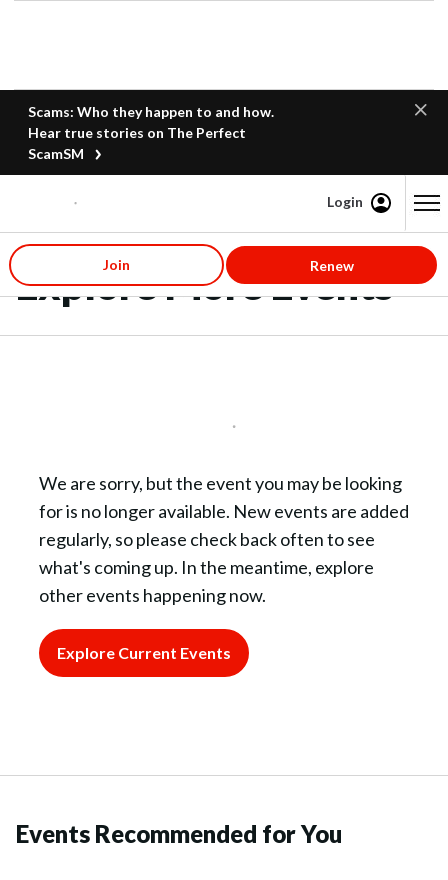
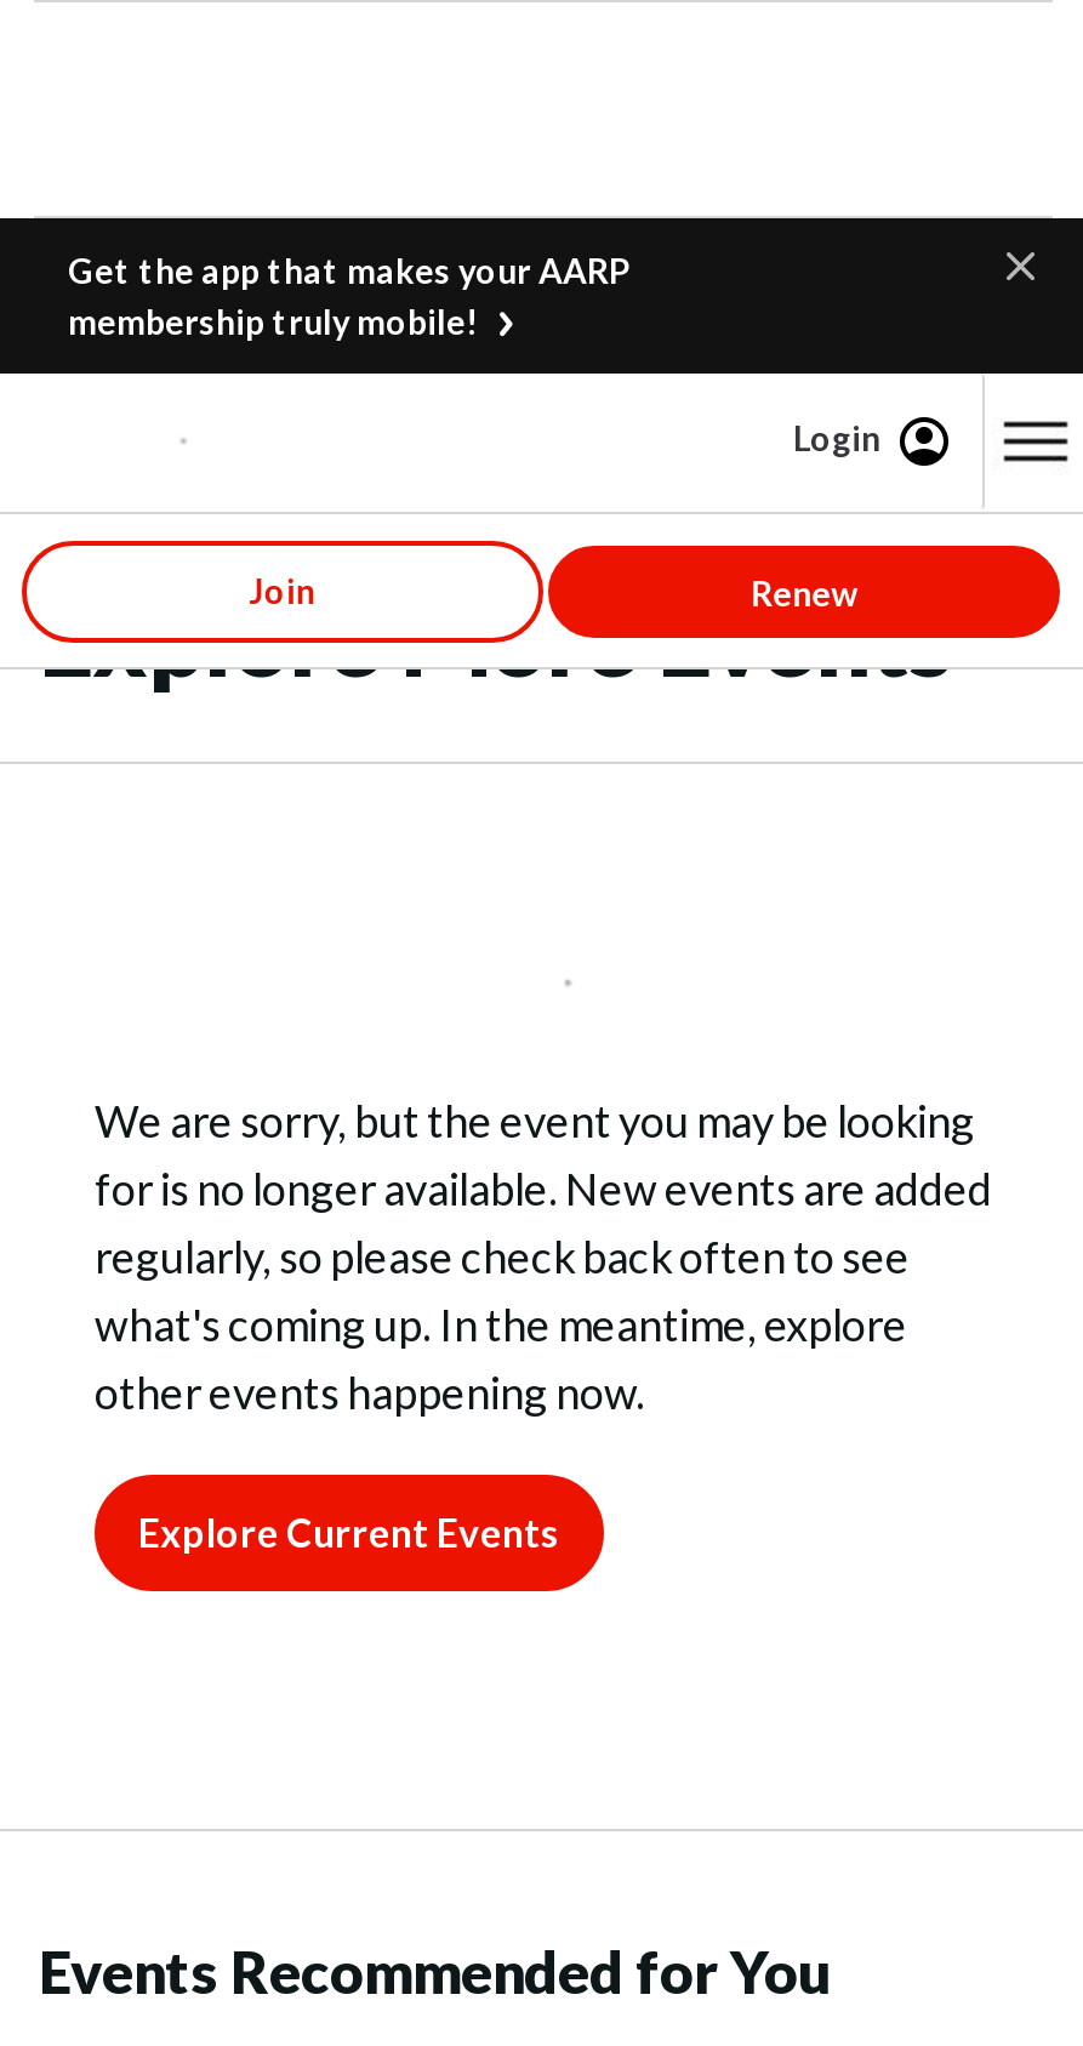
- Scams: Who they happen to and how.
- Hear true stories on The Perfect
- ScamSM
+ Get the app that makes your AARP
+ membership truly mobile!
